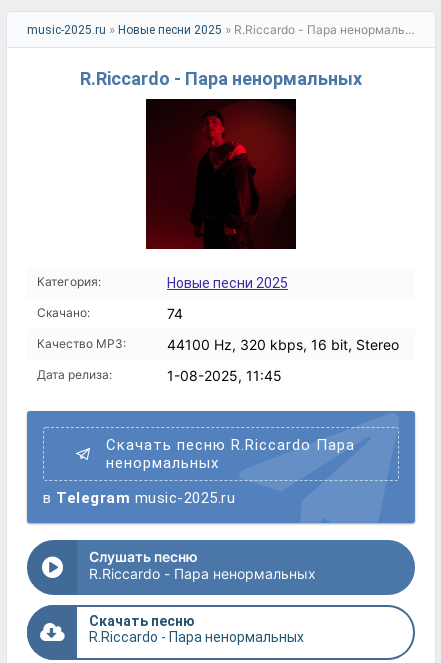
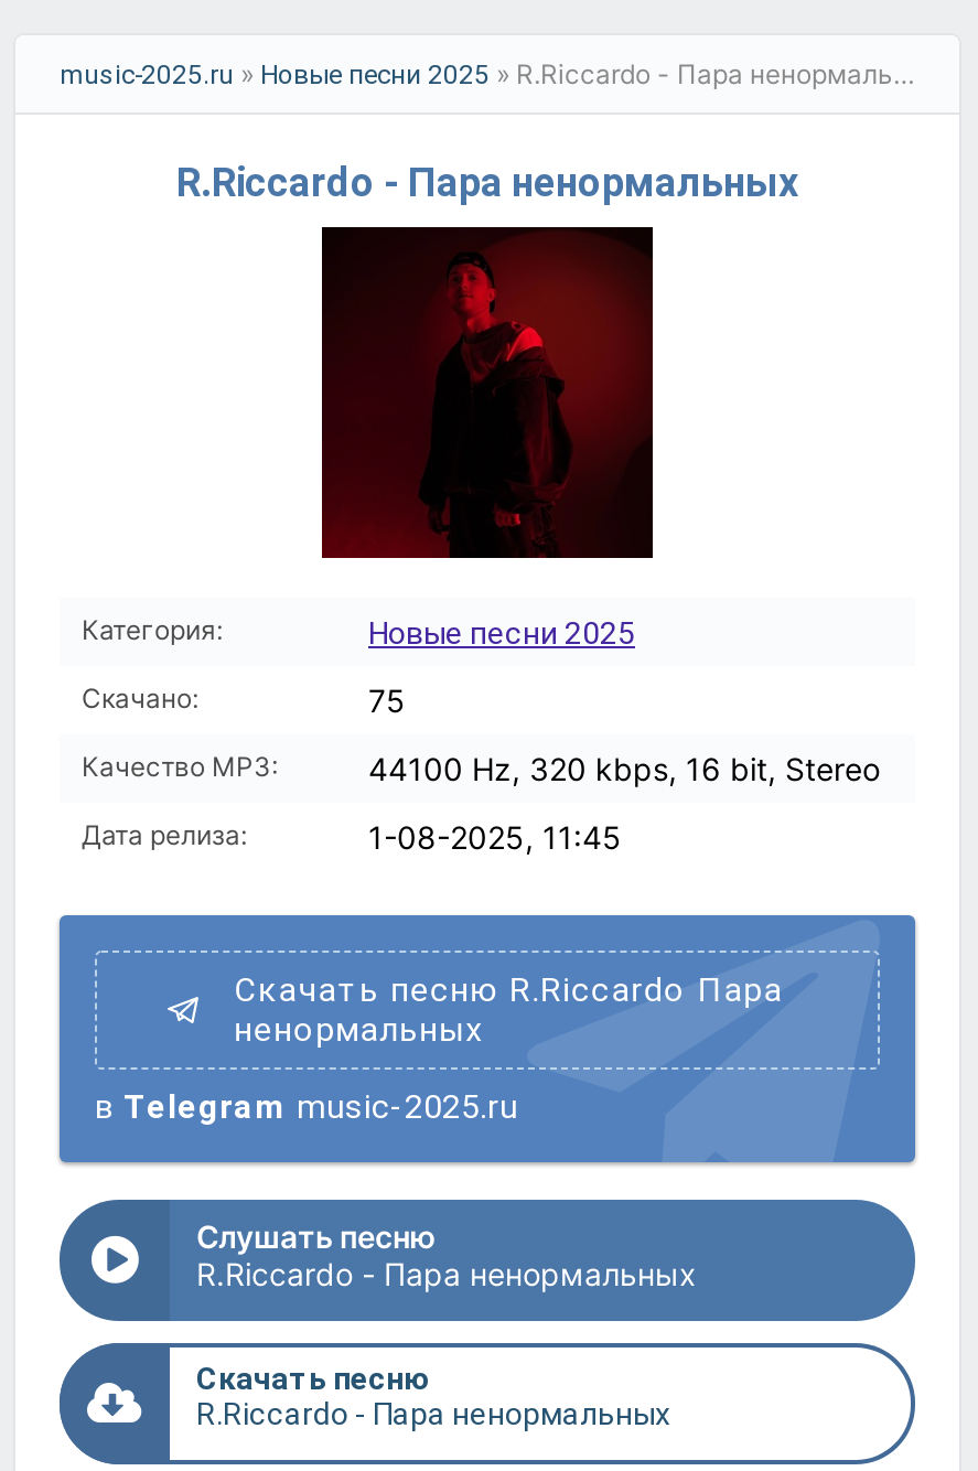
- 74
+ 75
